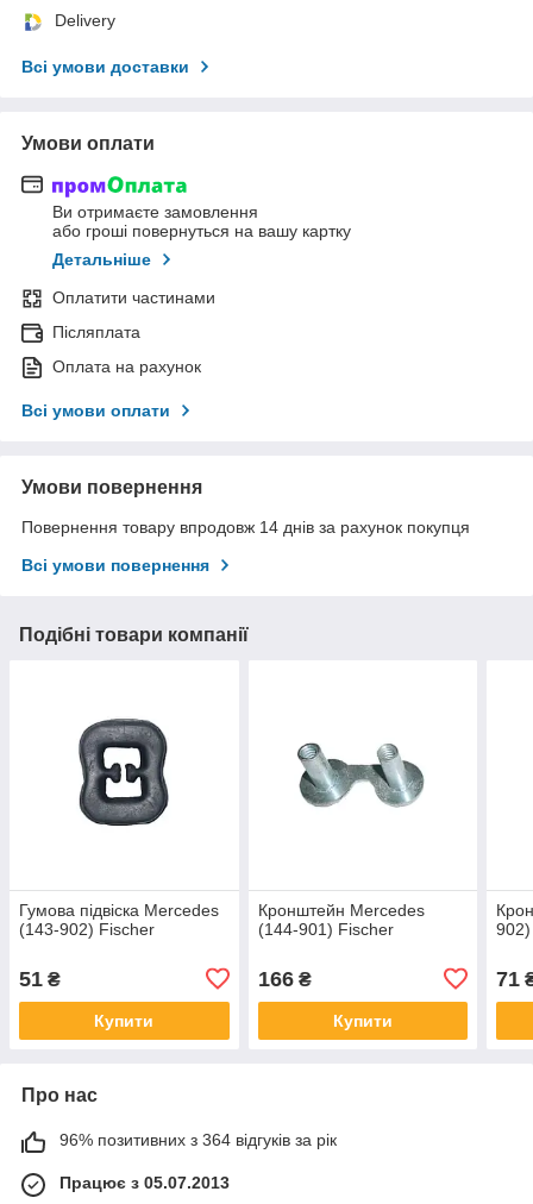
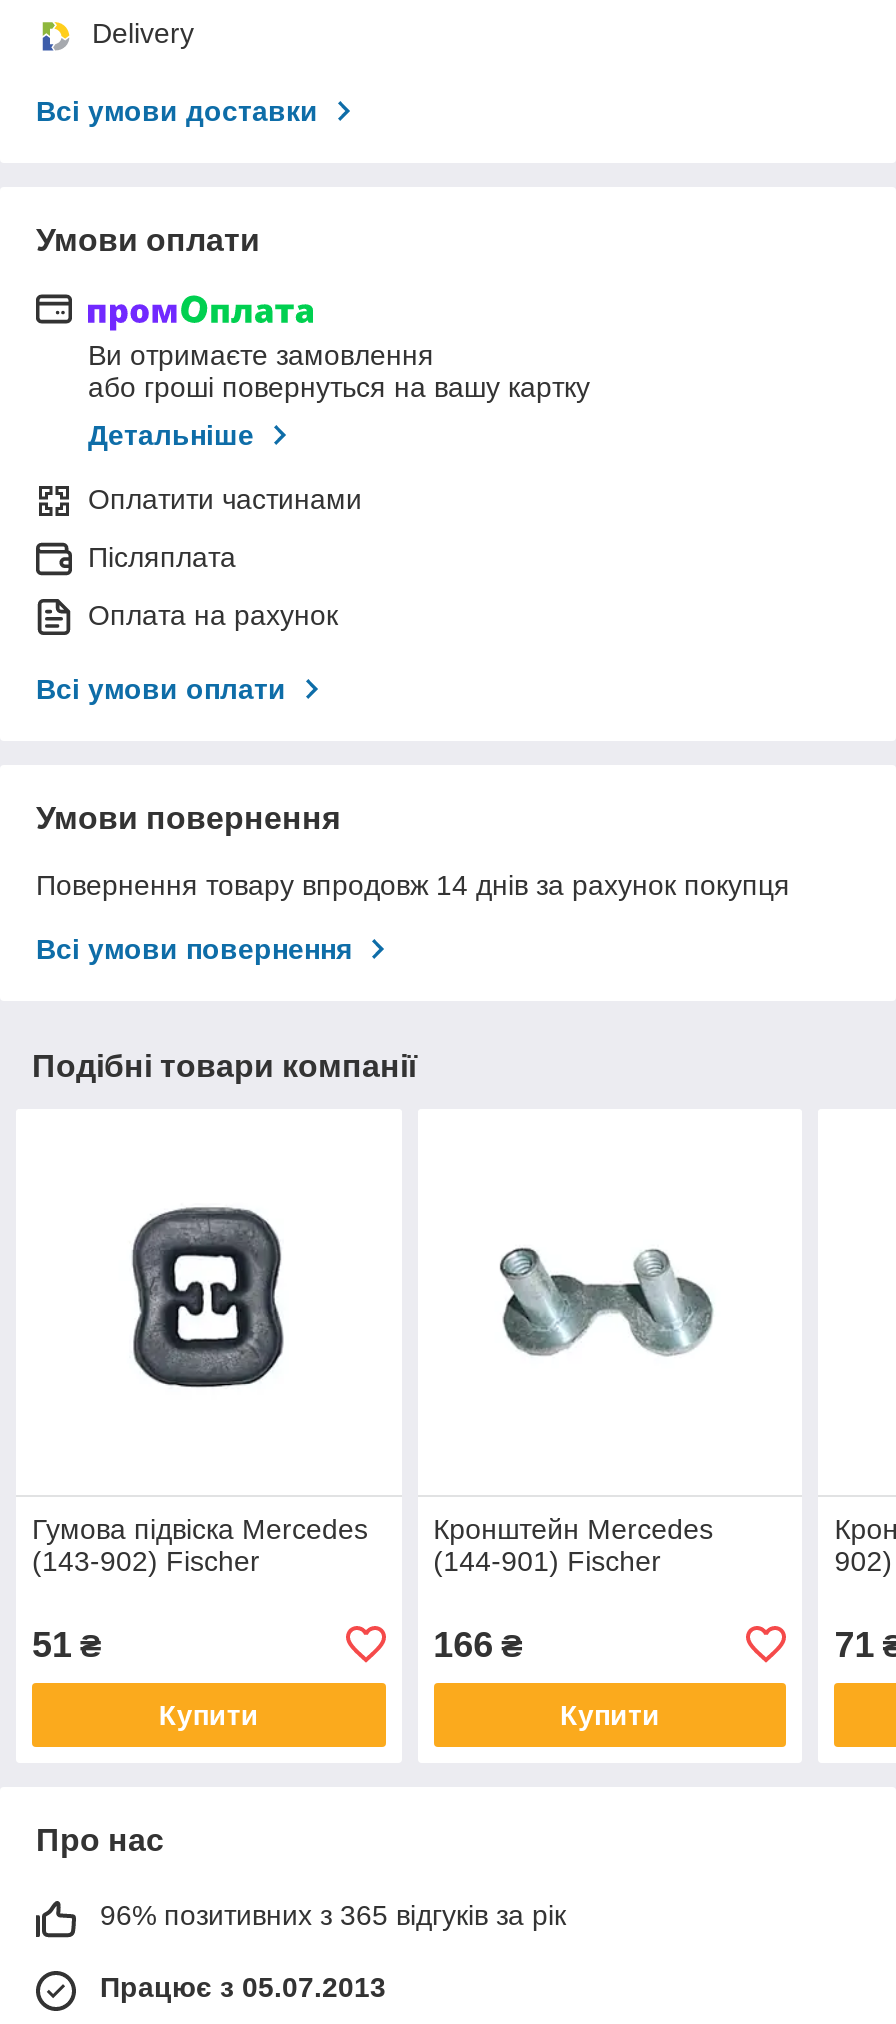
- 96% позитивних з 364 відгуків за рік
+ 96% позитивних з 365 відгуків за рік
